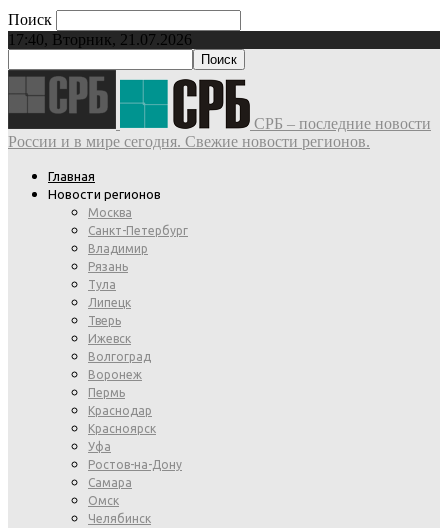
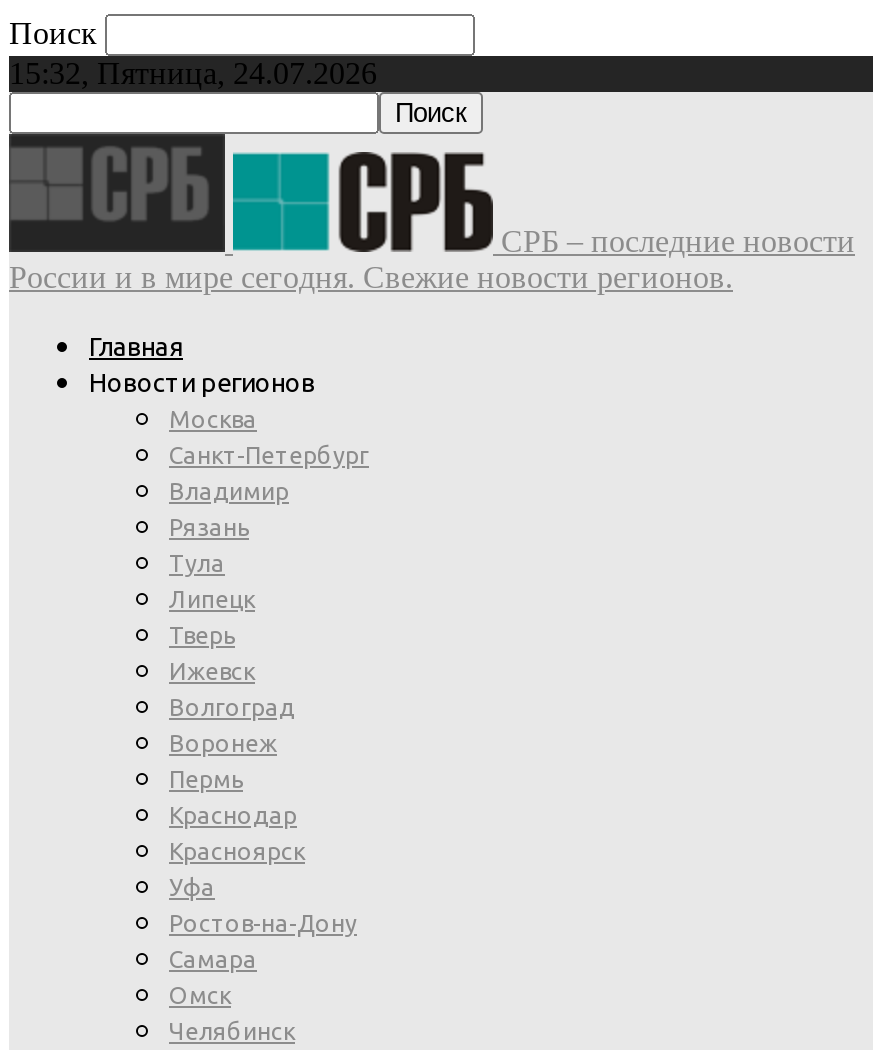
- 17:40, Вторник, 21.07.2026
+ 15:32, Пятница, 24.07.2026
